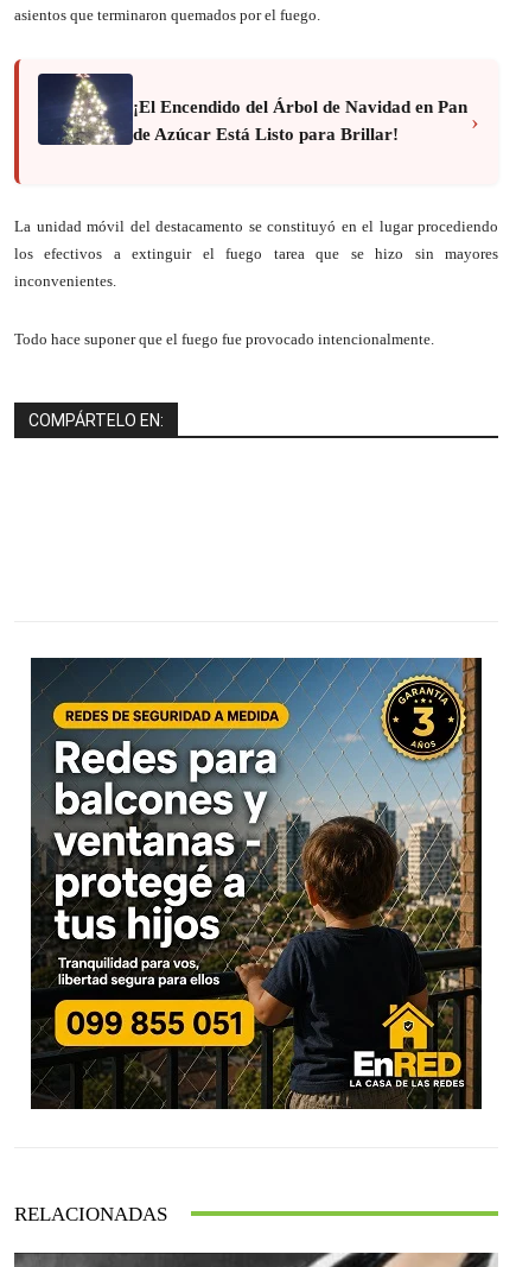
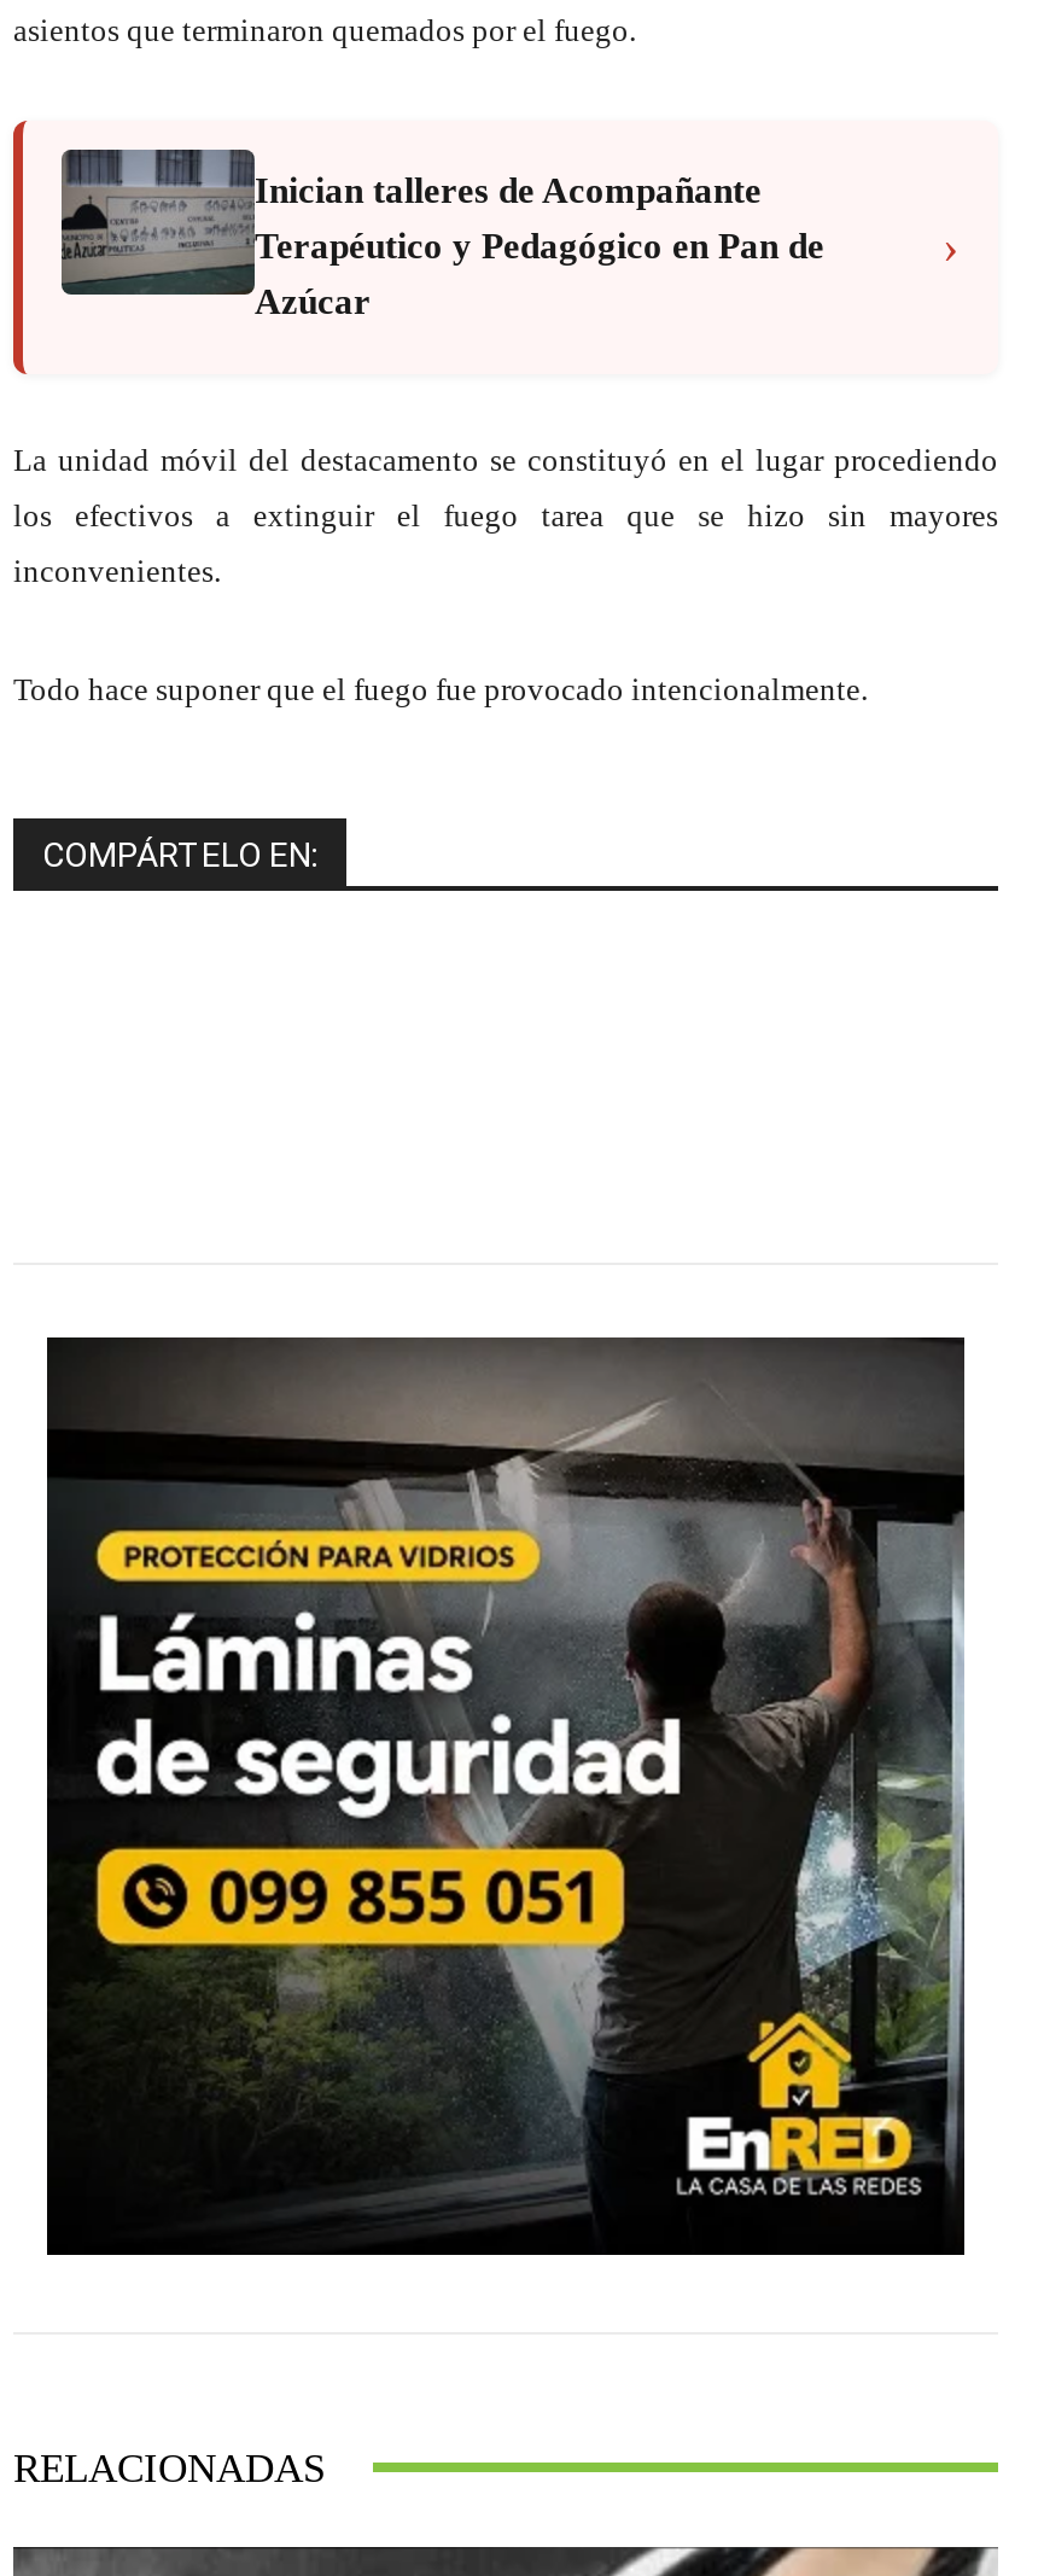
- [image]
- ¡El Encendido del Árbol de Navidad en Pan
- de Azúcar Está Listo para Brillar!
+ [image]
+ Inician talleres de Acompañante
+ Terapéutico y Pedagógico en Pan de
+ Azúcar

- [image]
+ [image]
